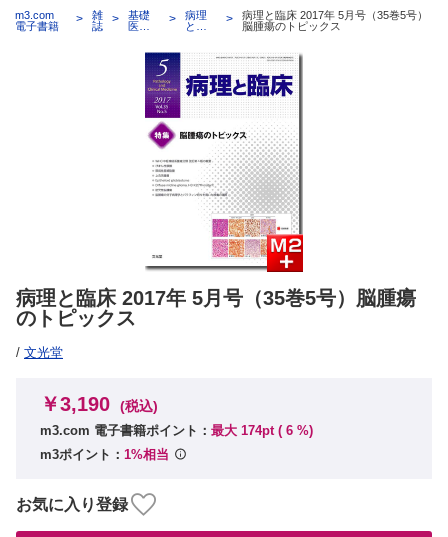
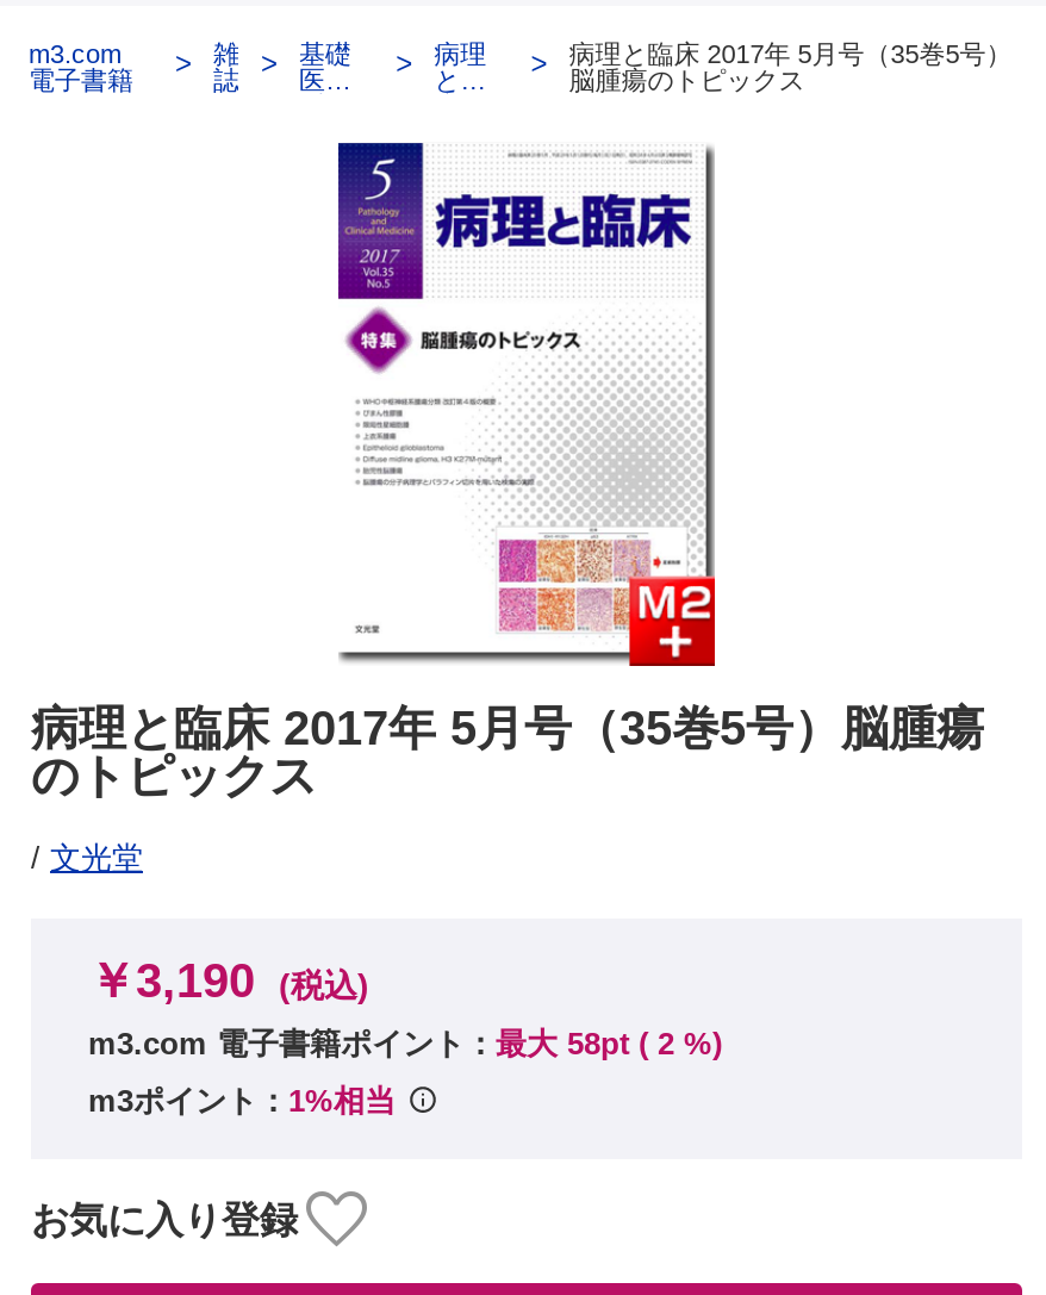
- m3.com 電子書籍ポイント：最大 174pt (6%)
+ m3.com 電子書籍ポイント：最大 58pt (2%)
